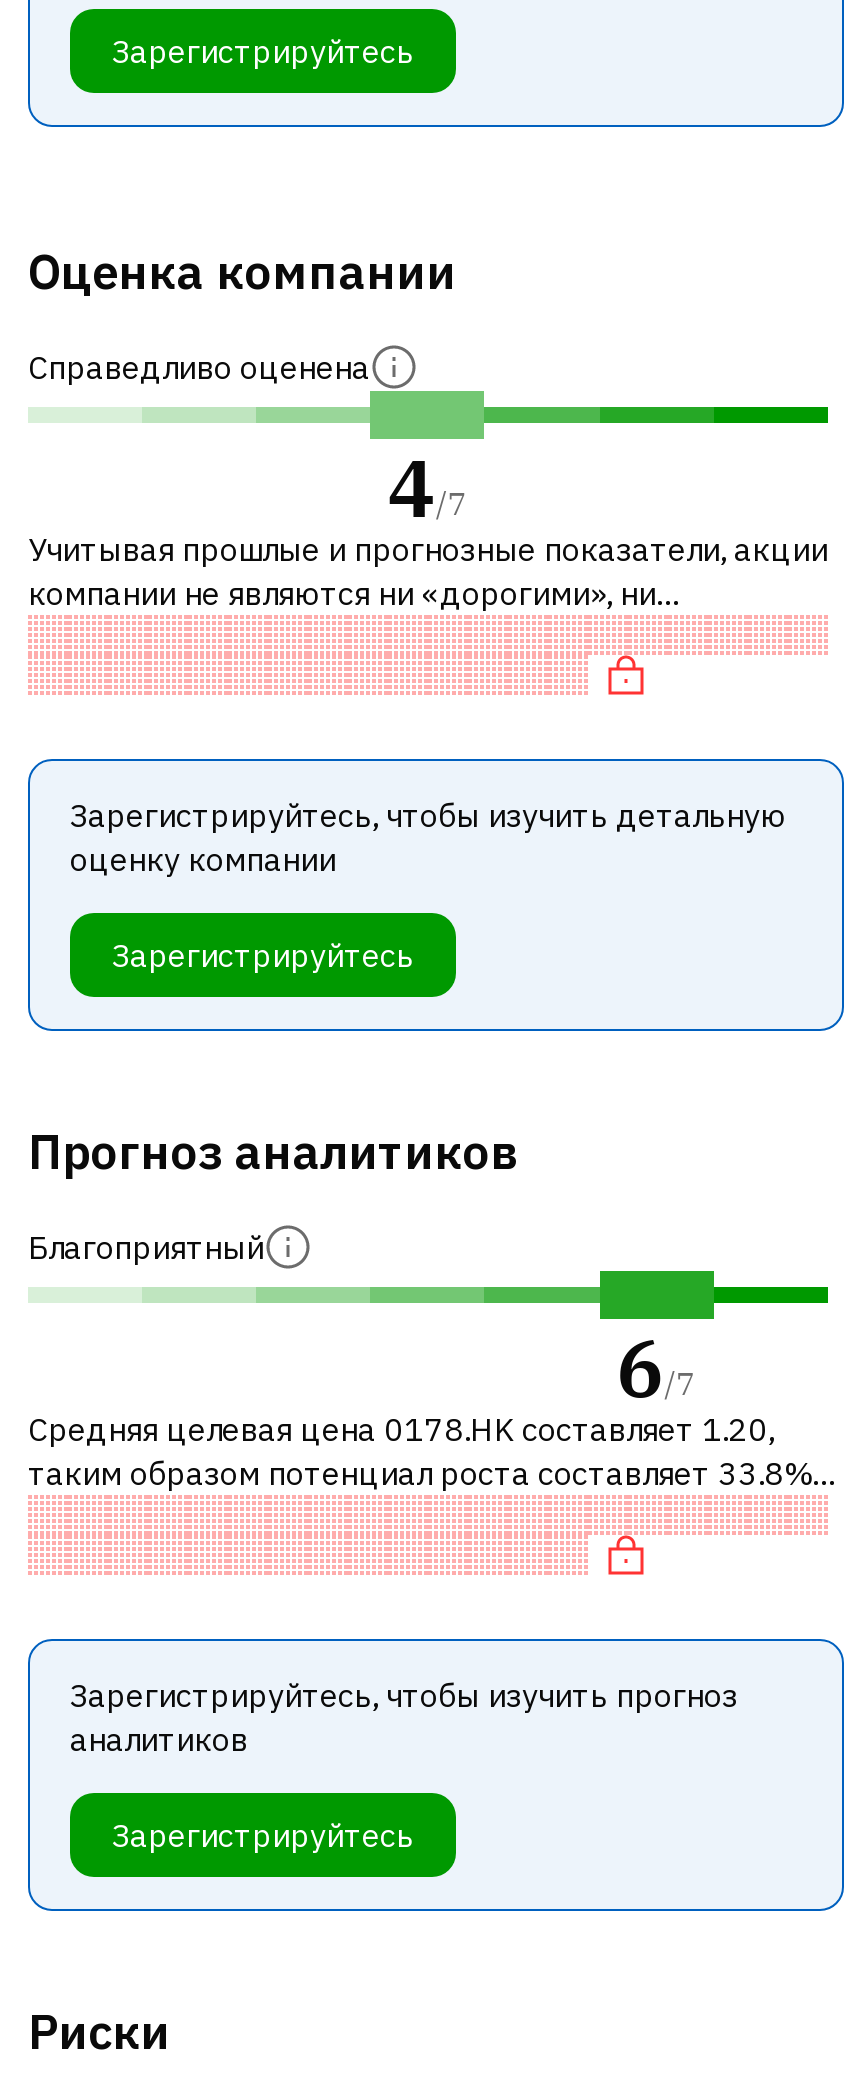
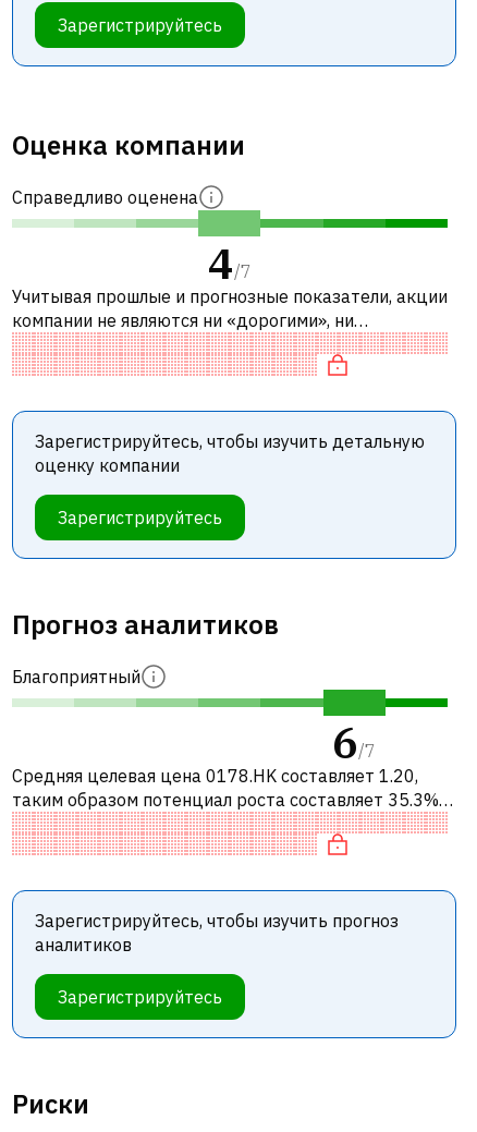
- таким образом потенциал роста составляет 33.8%.
+ таким образом потенциал роста составляет 35.3%.
